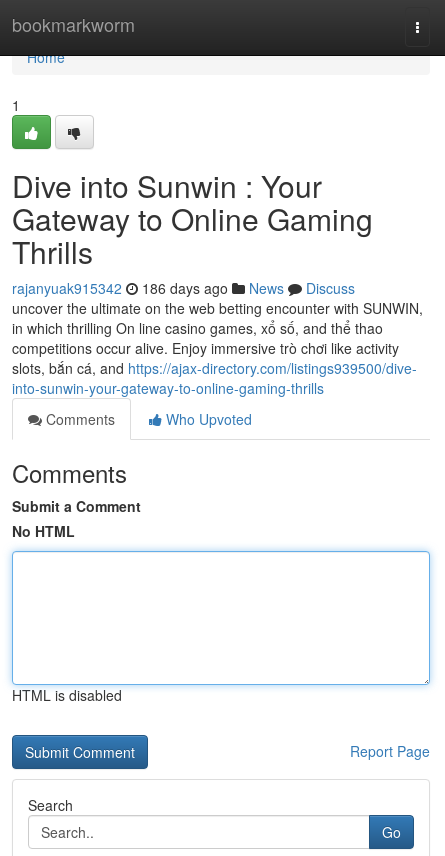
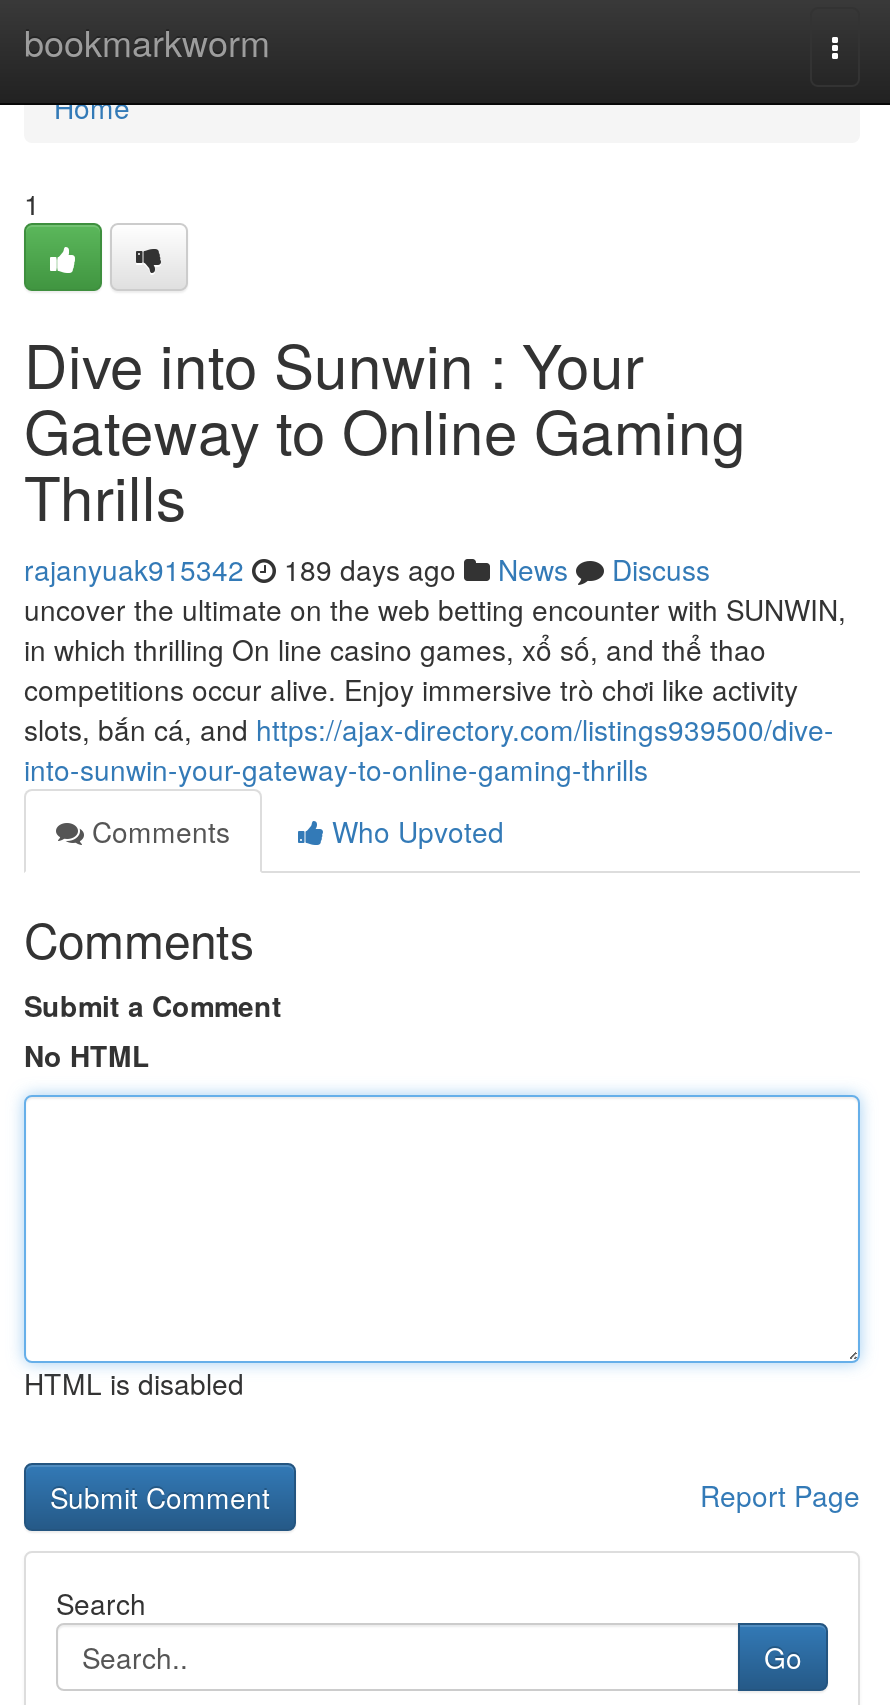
- rajanyuak915342 186 days ago News Discuss
+ rajanyuak915342 189 days ago News Discuss
